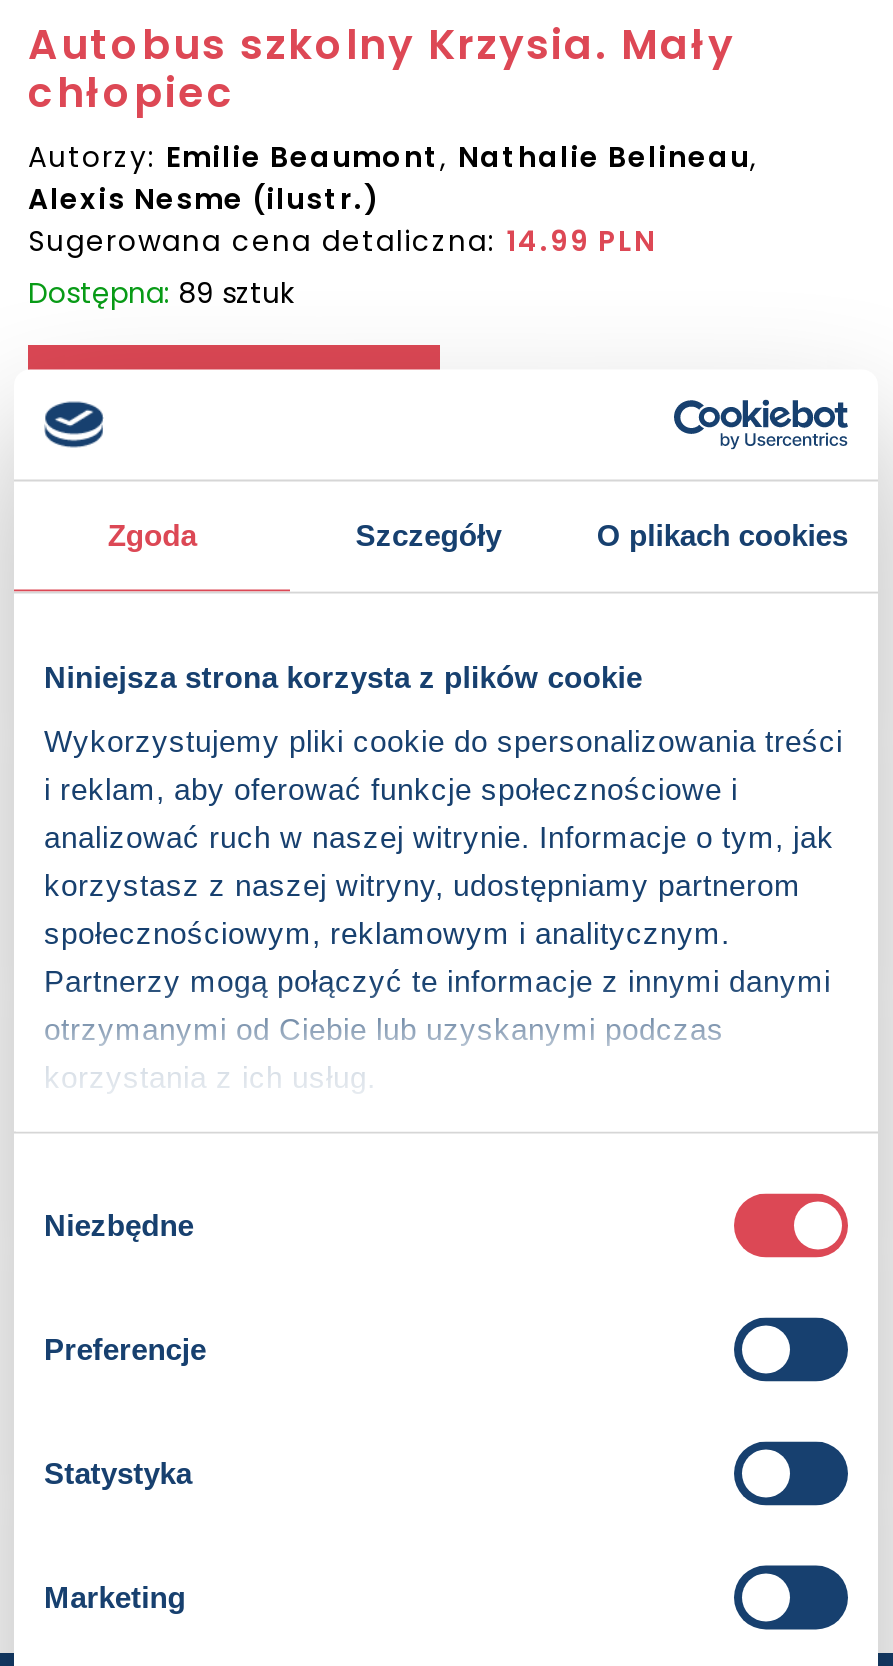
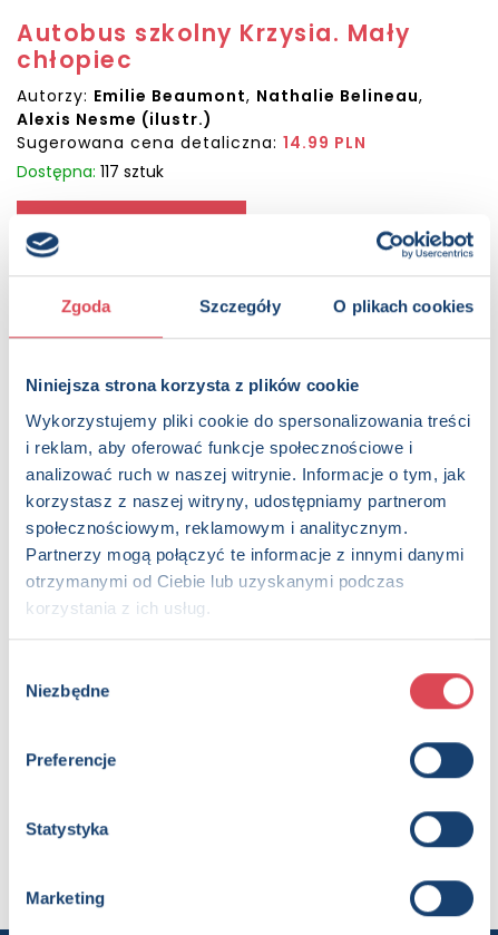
- Dostępna: 89 sztuk
+ Dostępna: 117 sztuk
